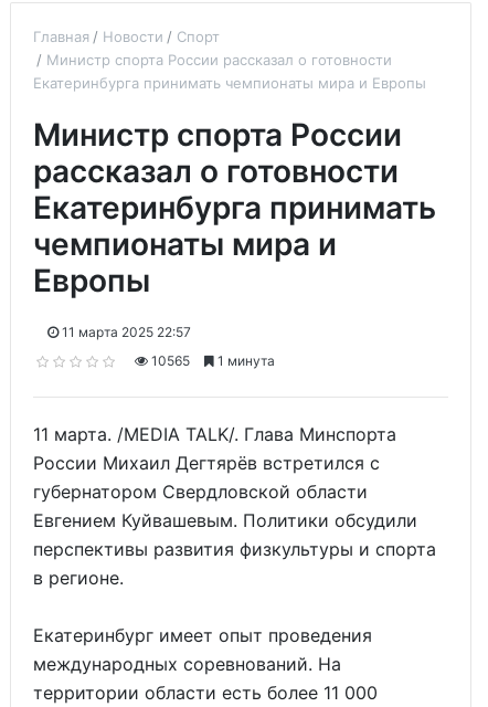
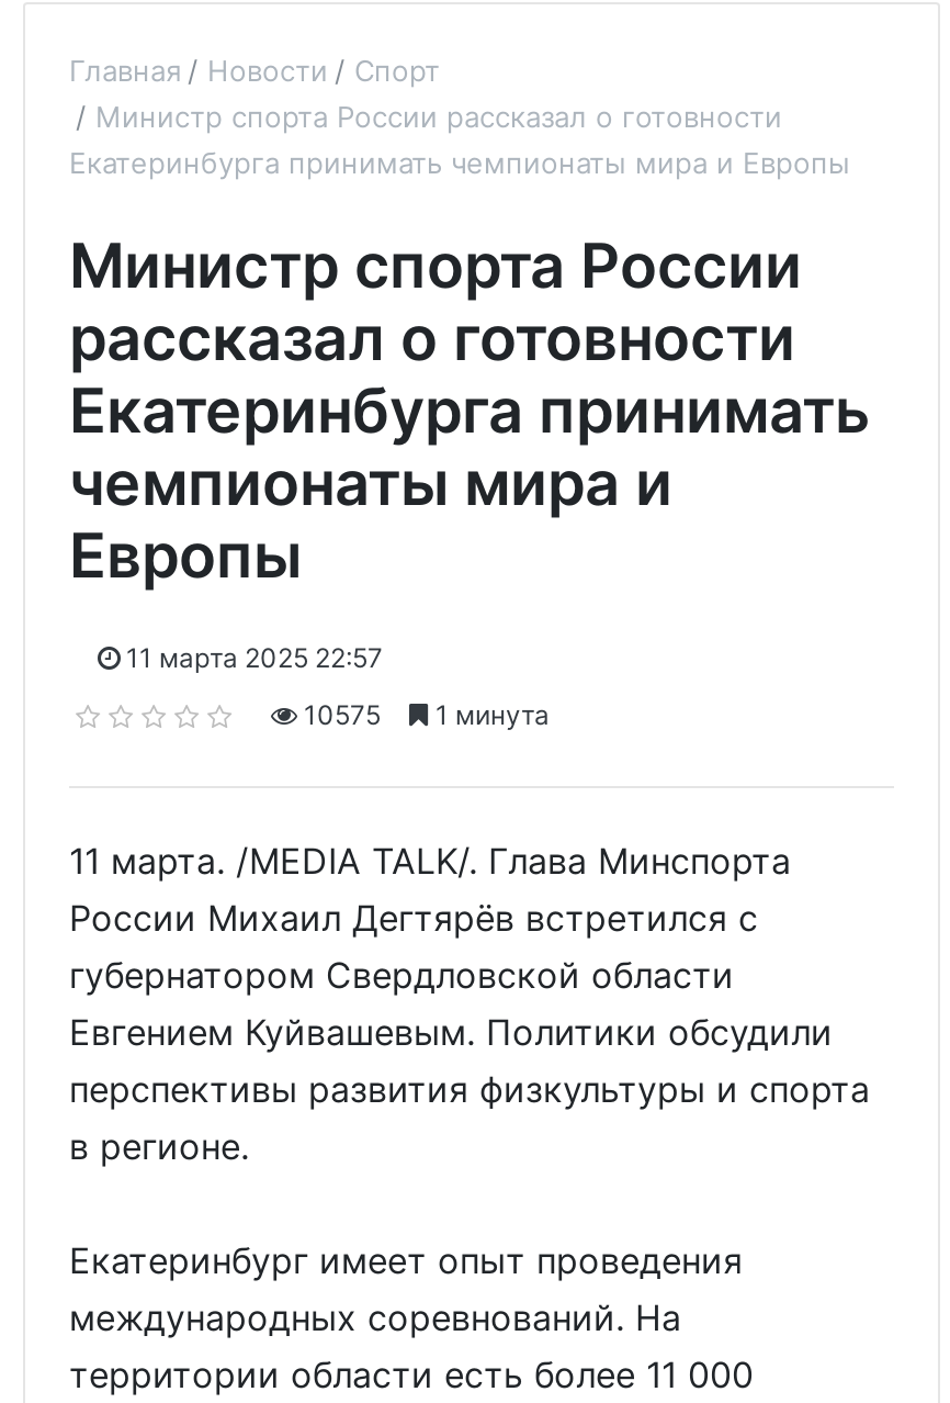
- 10565
+ 10575
